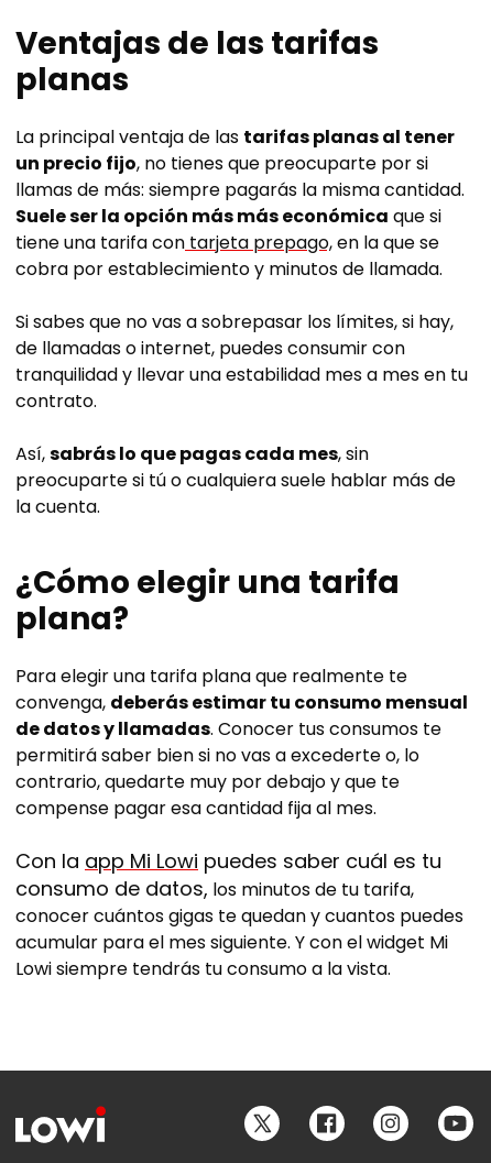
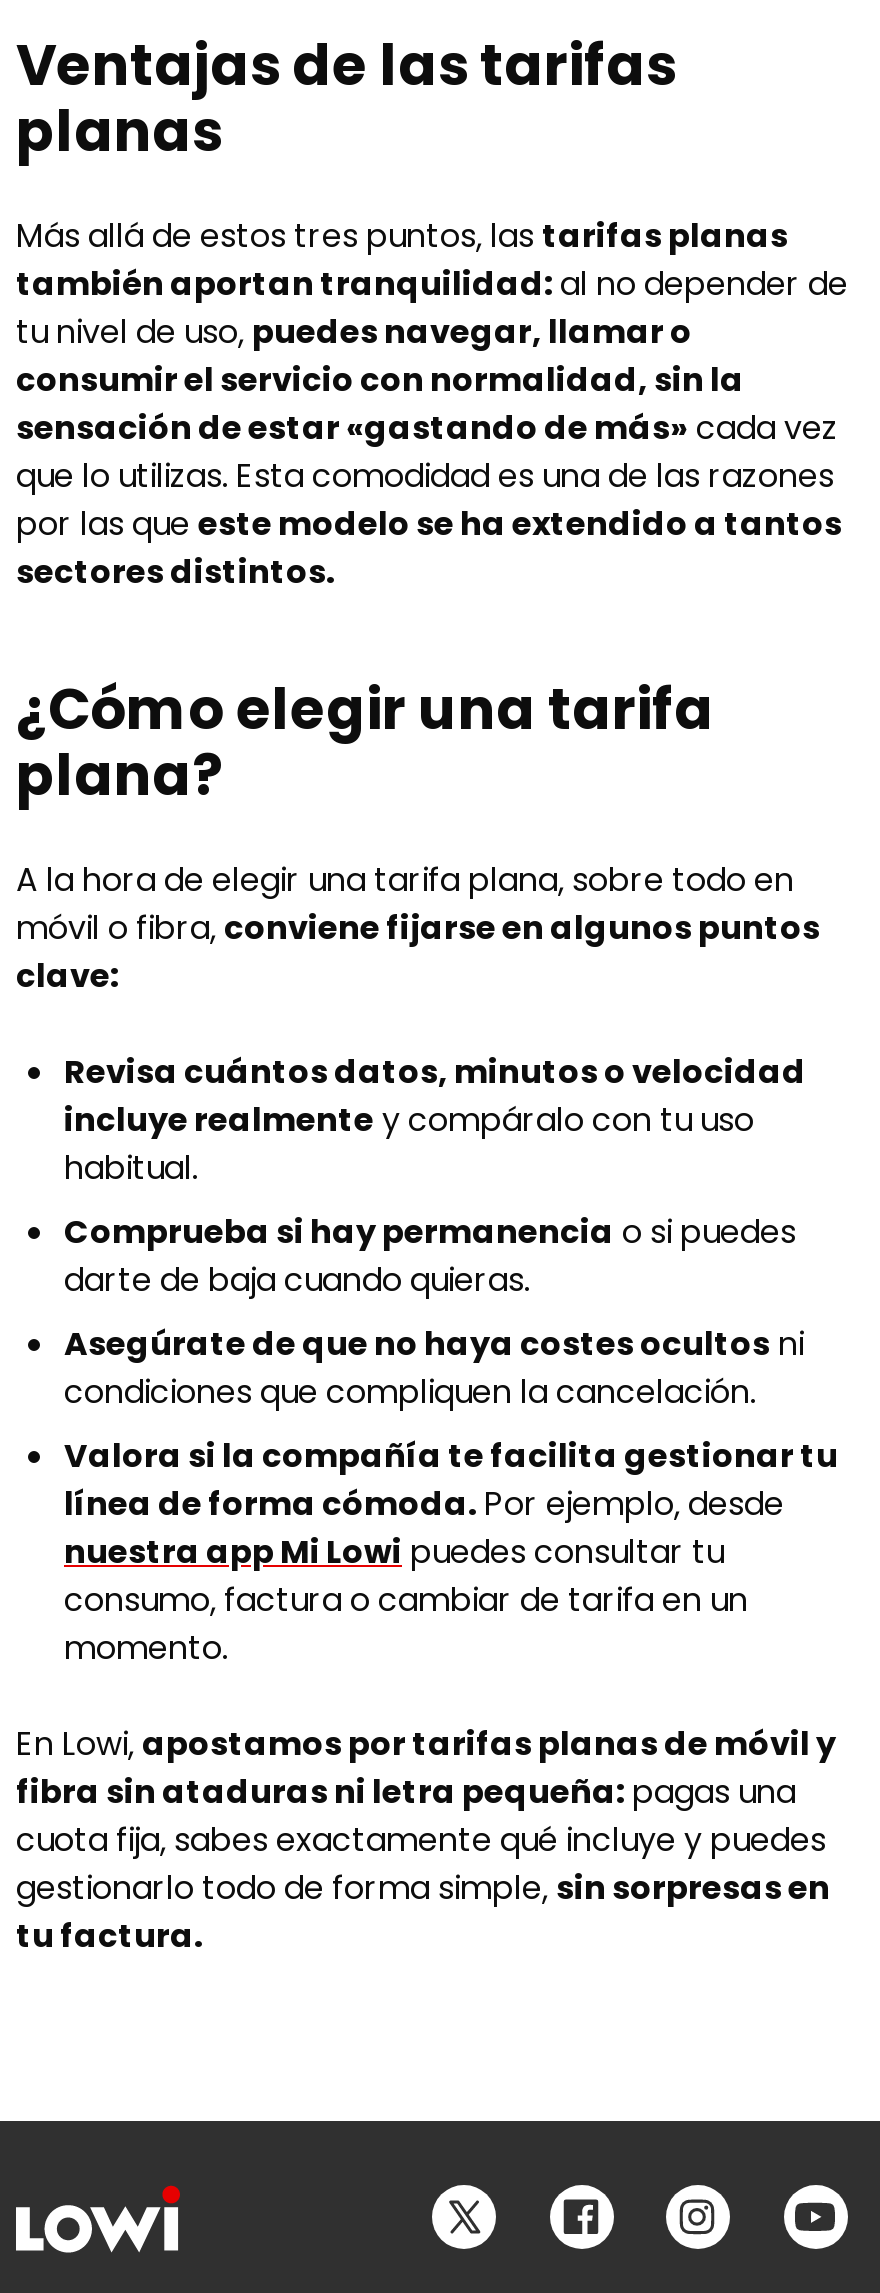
- La principal ventaja de las tarifas planas al tener
- un precio fijo, no tienes que preocuparte por si
- llamas de más: siempre pagarás la misma cantidad.
- Suele ser la opción más más económica que si
- tiene una tarifa con tarjeta prepago, en la que se
- cobra por establecimiento y minutos de llamada.
- Si sabes que no vas a sobrepasar los límites, si hay,
- de llamadas o internet, puedes consumir con
- tranquilidad y llevar una estabilidad mes a mes en tu
- contrato.
- Así, sabrás lo que pagas cada mes, sin
- preocuparte si tú o cualquiera suele hablar más de
- la cuenta.
+ Más allá de estos tres puntos, las tarifas planas
+ también aportan tranquilidad: al no depender de
+ tu nivel de uso, puedes navegar, llamar o
+ consumir el servicio con normalidad, sin la
+ sensación de estar «gastando de más» cada vez
+ que lo utilizas. Esta comodidad es una de las razones
+ por las que este modelo se ha extendido a tantos
+ sectores distintos.

moved up: ¿Cómo elegir una tarifa | plana?

- Para elegir una tarifa plana que realmente te
- convenga, deberás estimar tu consumo mensual
- de datos y llamadas. Conocer tus consumos te
- permitirá saber bien si no vas a excederte o, lo
- contrario, quedarte muy por debajo y que te
- compense pagar esa cantidad fija al mes.
- Con la app Mi Lowi puedes saber cuál es tu
- consumo de datos, los minutos de tu tarifa,
- conocer cuántos gigas te quedan y cuantos puedes
- acumular para el mes siguiente. Y con el widget Mi
- Lowi siempre tendrás tu consumo a la vista.
+ A la hora de elegir una tarifa plana, sobre todo en
+ móvil o fibra, conviene fijarse en algunos puntos
+ clave:
+ Revisa cuántos datos, minutos o velocidad
+ incluye realmente y compáralo con tu uso
+ habitual.
+ Comprueba si hay permanencia o si puedes
+ darte de baja cuando quieras.
+ Asegúrate de que no haya costes ocultos ni
+ condiciones que compliquen la cancelación.
+ Valora si la compañía te facilita gestionar tu
+ línea de forma cómoda. Por ejemplo, desde
+ nuestra app Mi Lowi puedes consultar tu
+ consumo, factura o cambiar de tarifa en un
+ momento.
+ En Lowi, apostamos por tarifas planas de móvil y
+ fibra sin ataduras ni letra pequeña: pagas una
+ cuota fija, sabes exactamente qué incluye y puedes
+ gestionarlo todo de forma simple, sin sorpresas en
+ tu factura.
